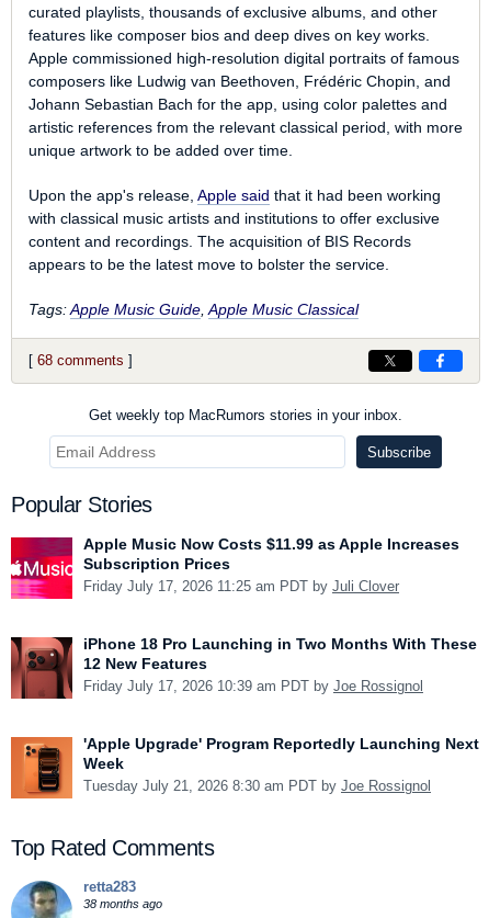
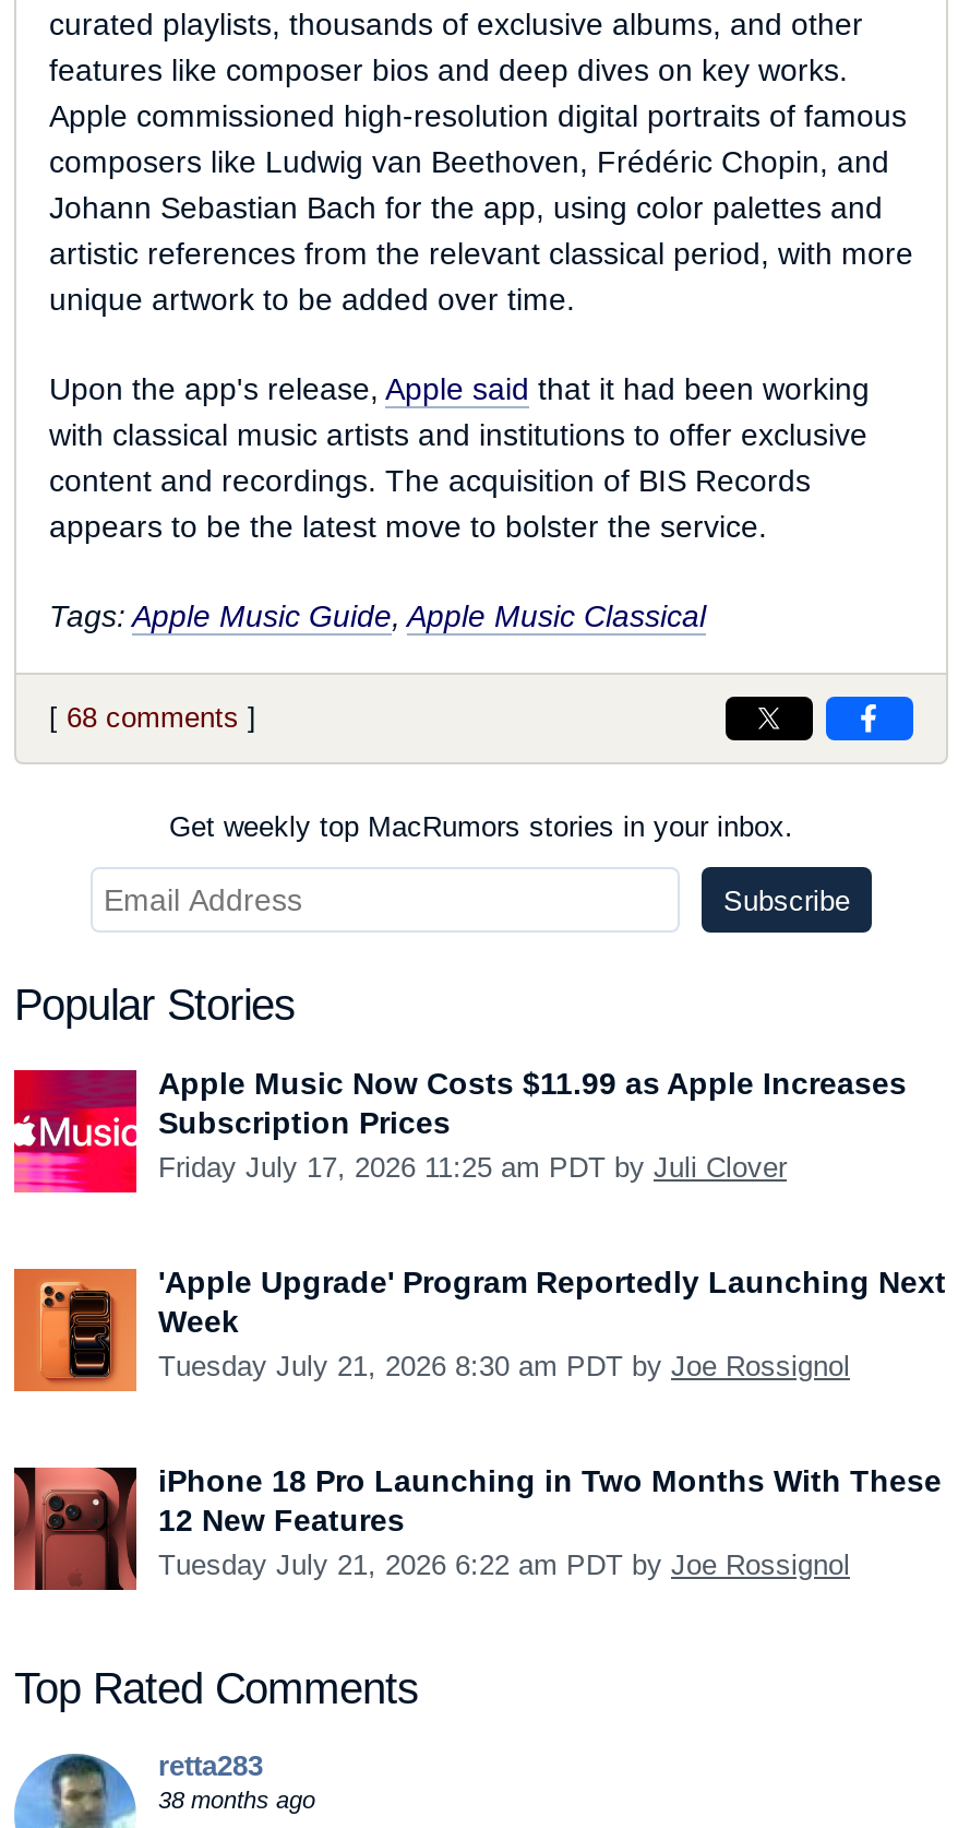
moved down: [image] | iPhone 18 Pro Launching in Two Months With These | 12 New Features

- Friday July 17, 2026 10:39 am PDT by Joe Rossignol

moved up: [image] | 'Apple Upgrade' Program Reportedly Launching Next | Week | Tuesday July 21, 2026 8:30 am PDT by Joe Rossignol

+ Tuesday July 21, 2026 6:22 am PDT by Joe Rossignol
